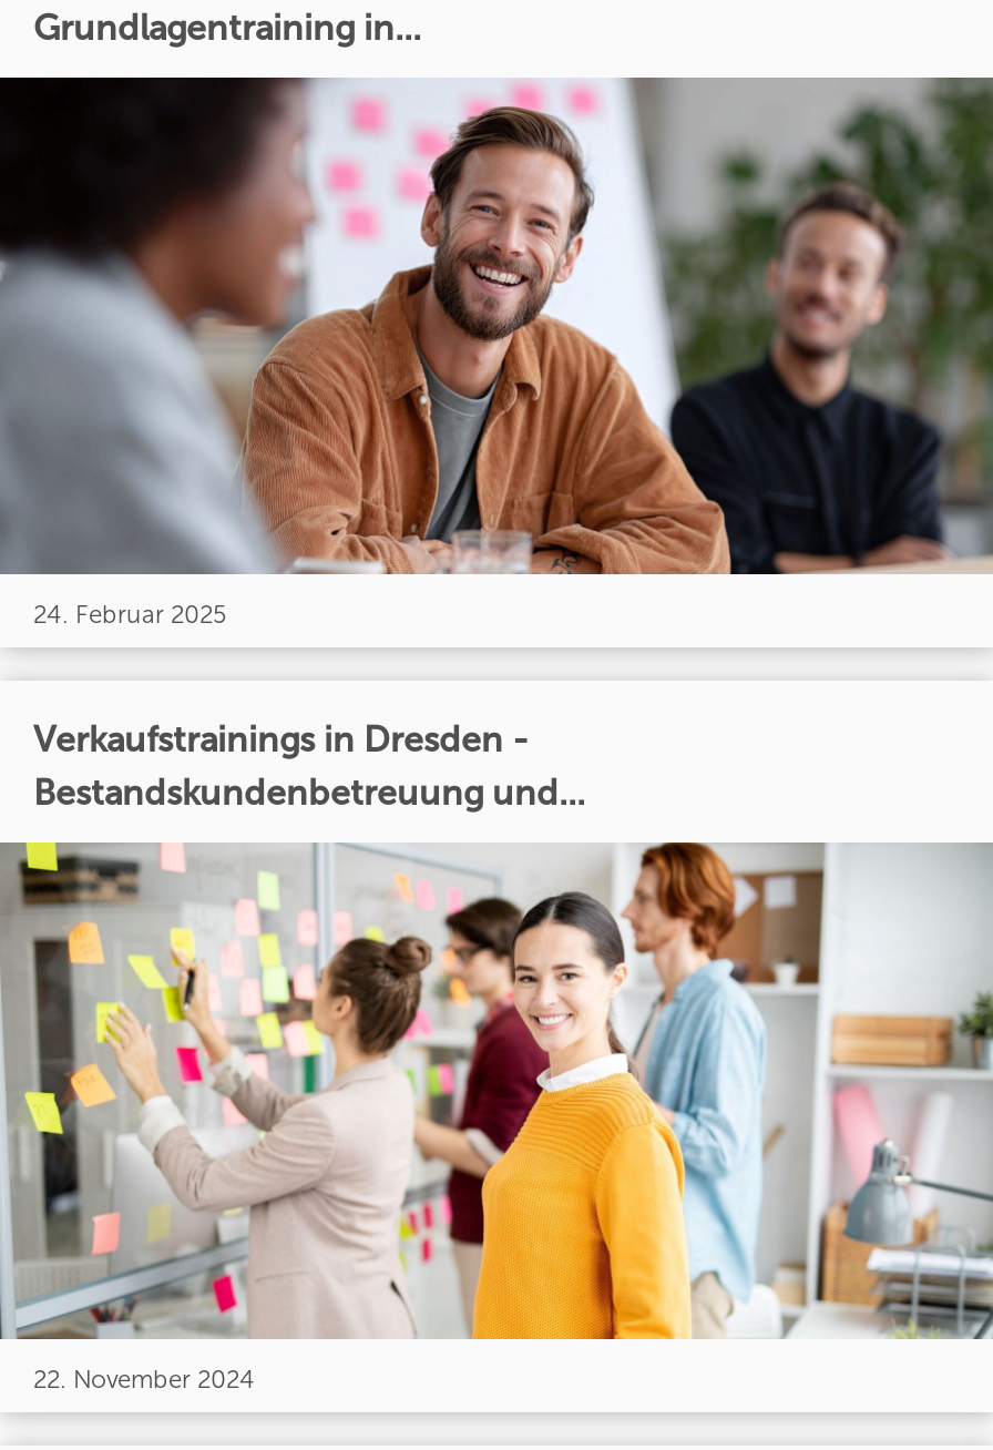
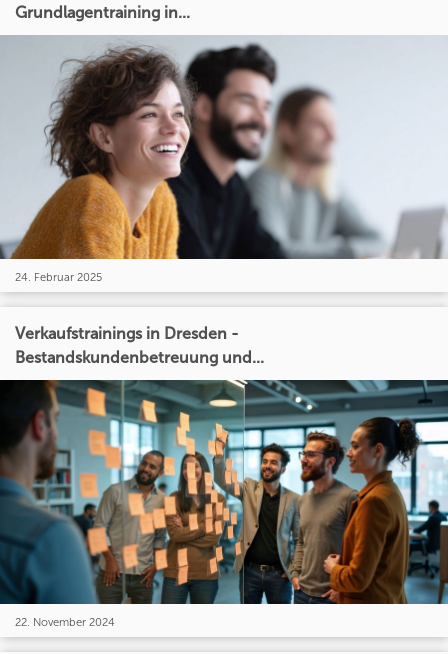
- [image]
+ [image]

- [image]
+ [image]
